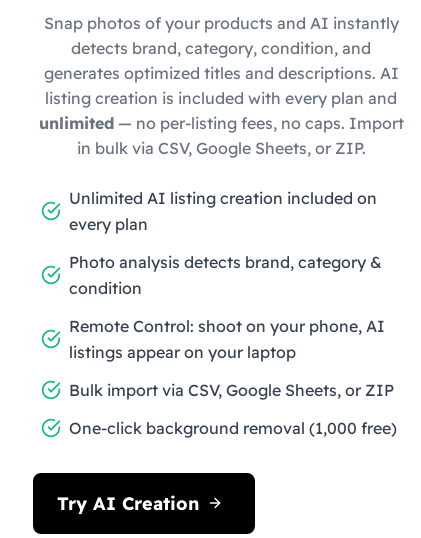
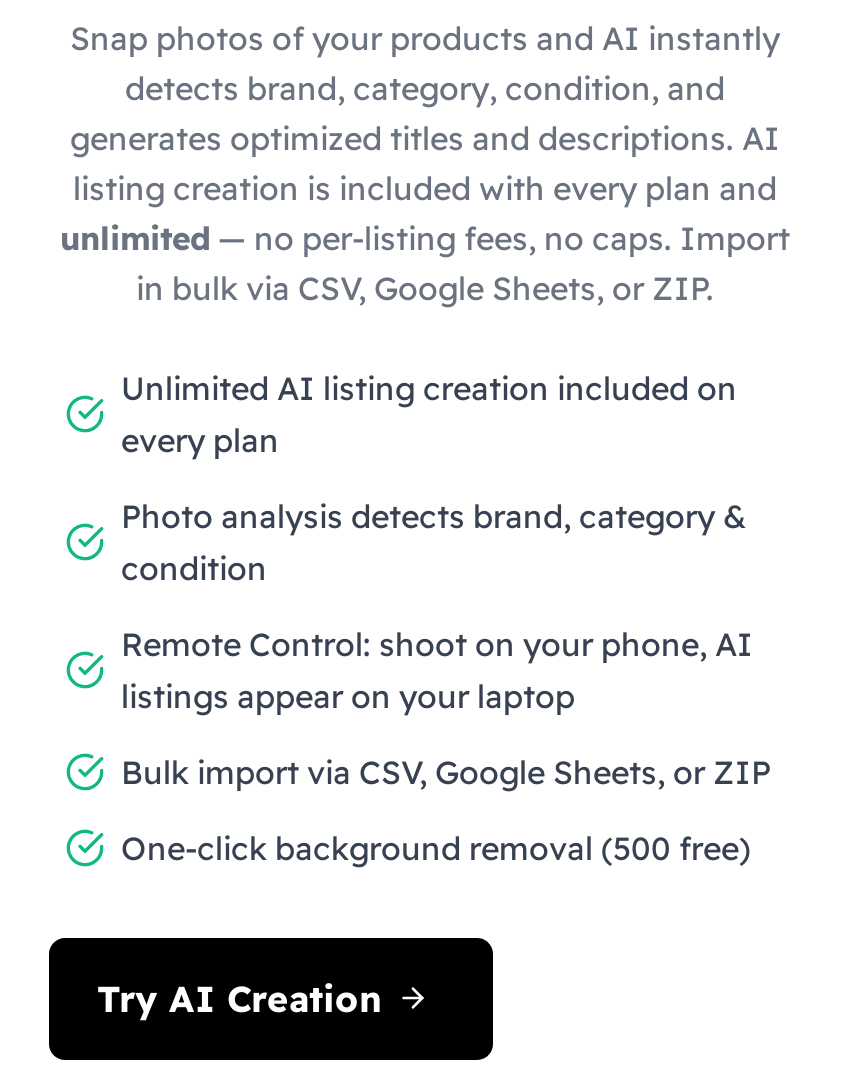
- One-click background removal (1,000 free)
+ One-click background removal (500 free)
